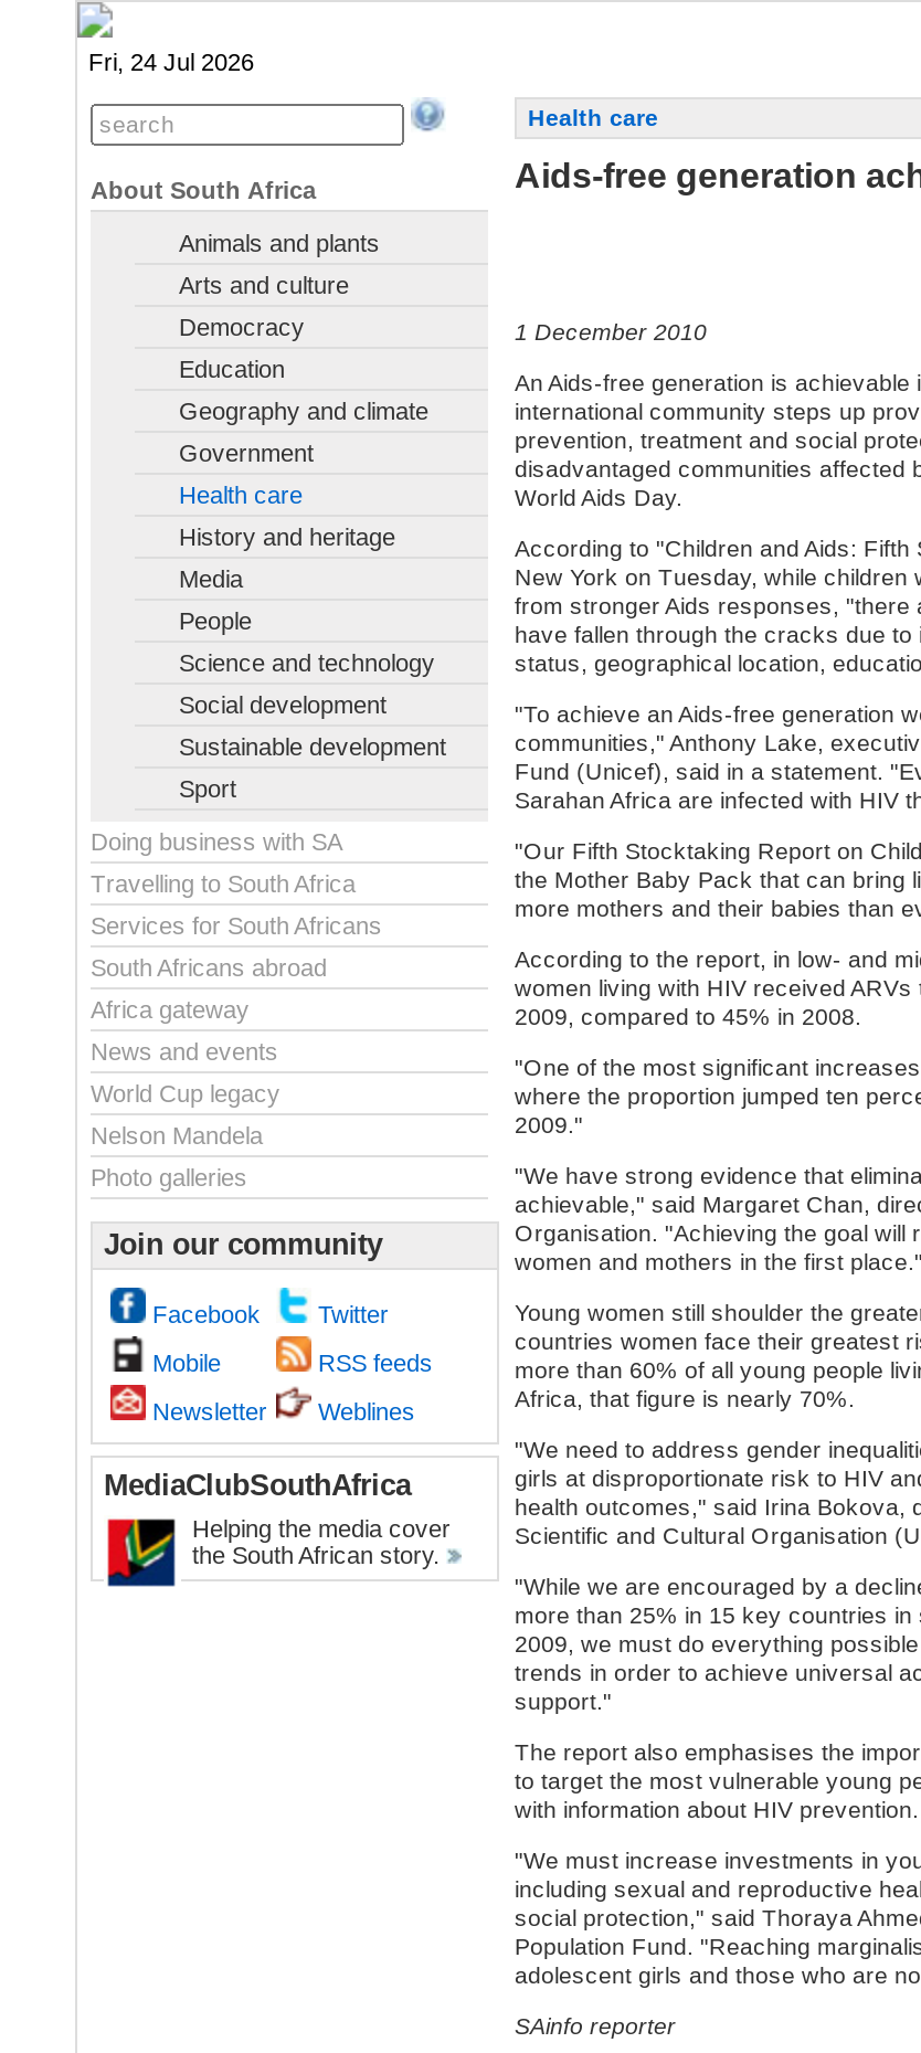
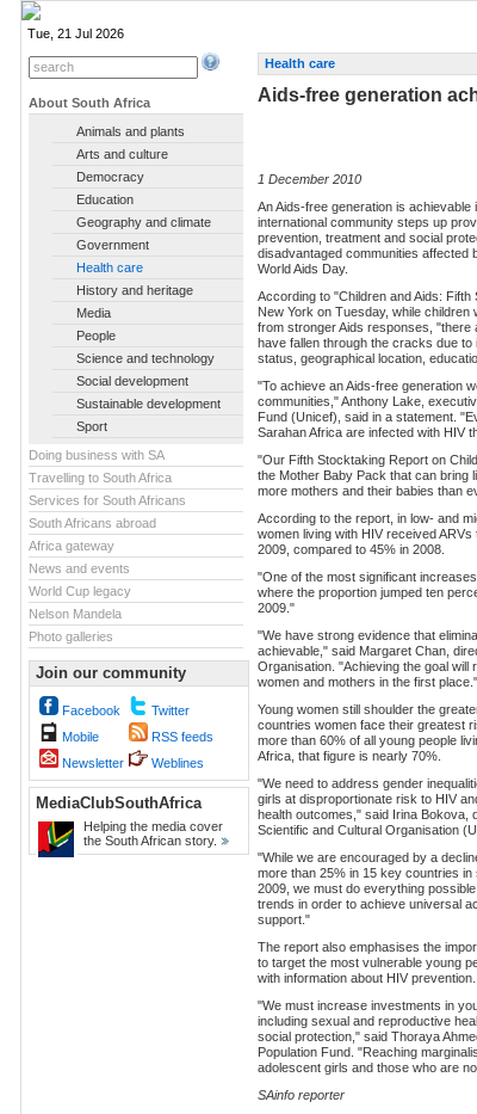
- Fri, 24 Jul 2026
+ Tue, 21 Jul 2026
